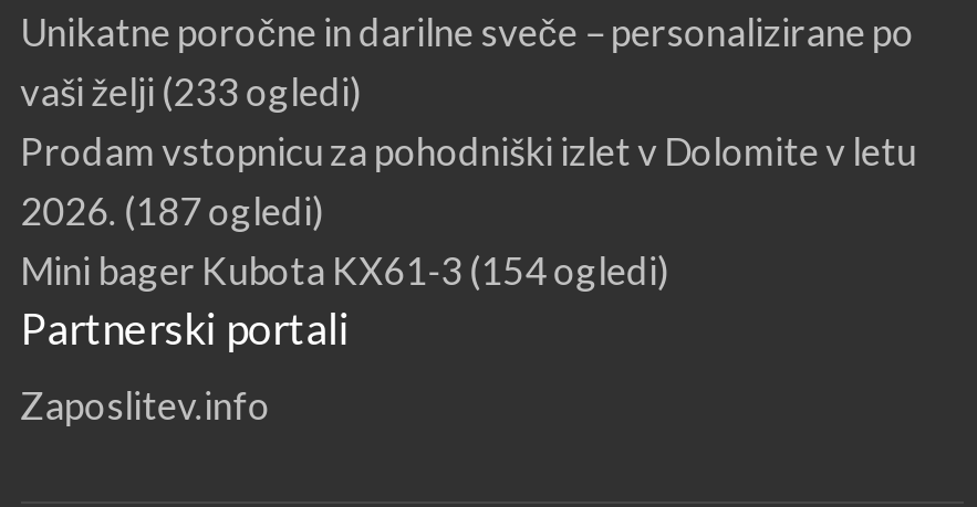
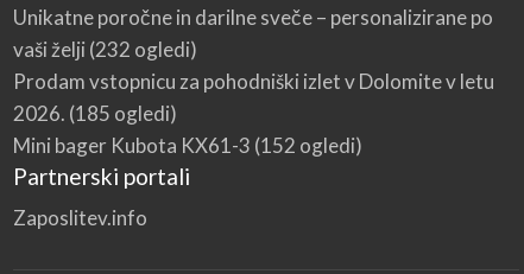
- vaši želji (233 ogledi)
+ vaši želji (232 ogledi)

- 2026. (187 ogledi)
+ 2026. (185 ogledi)

- Mini bager Kubota KX61-3 (154 ogledi)
+ Mini bager Kubota KX61-3 (152 ogledi)
